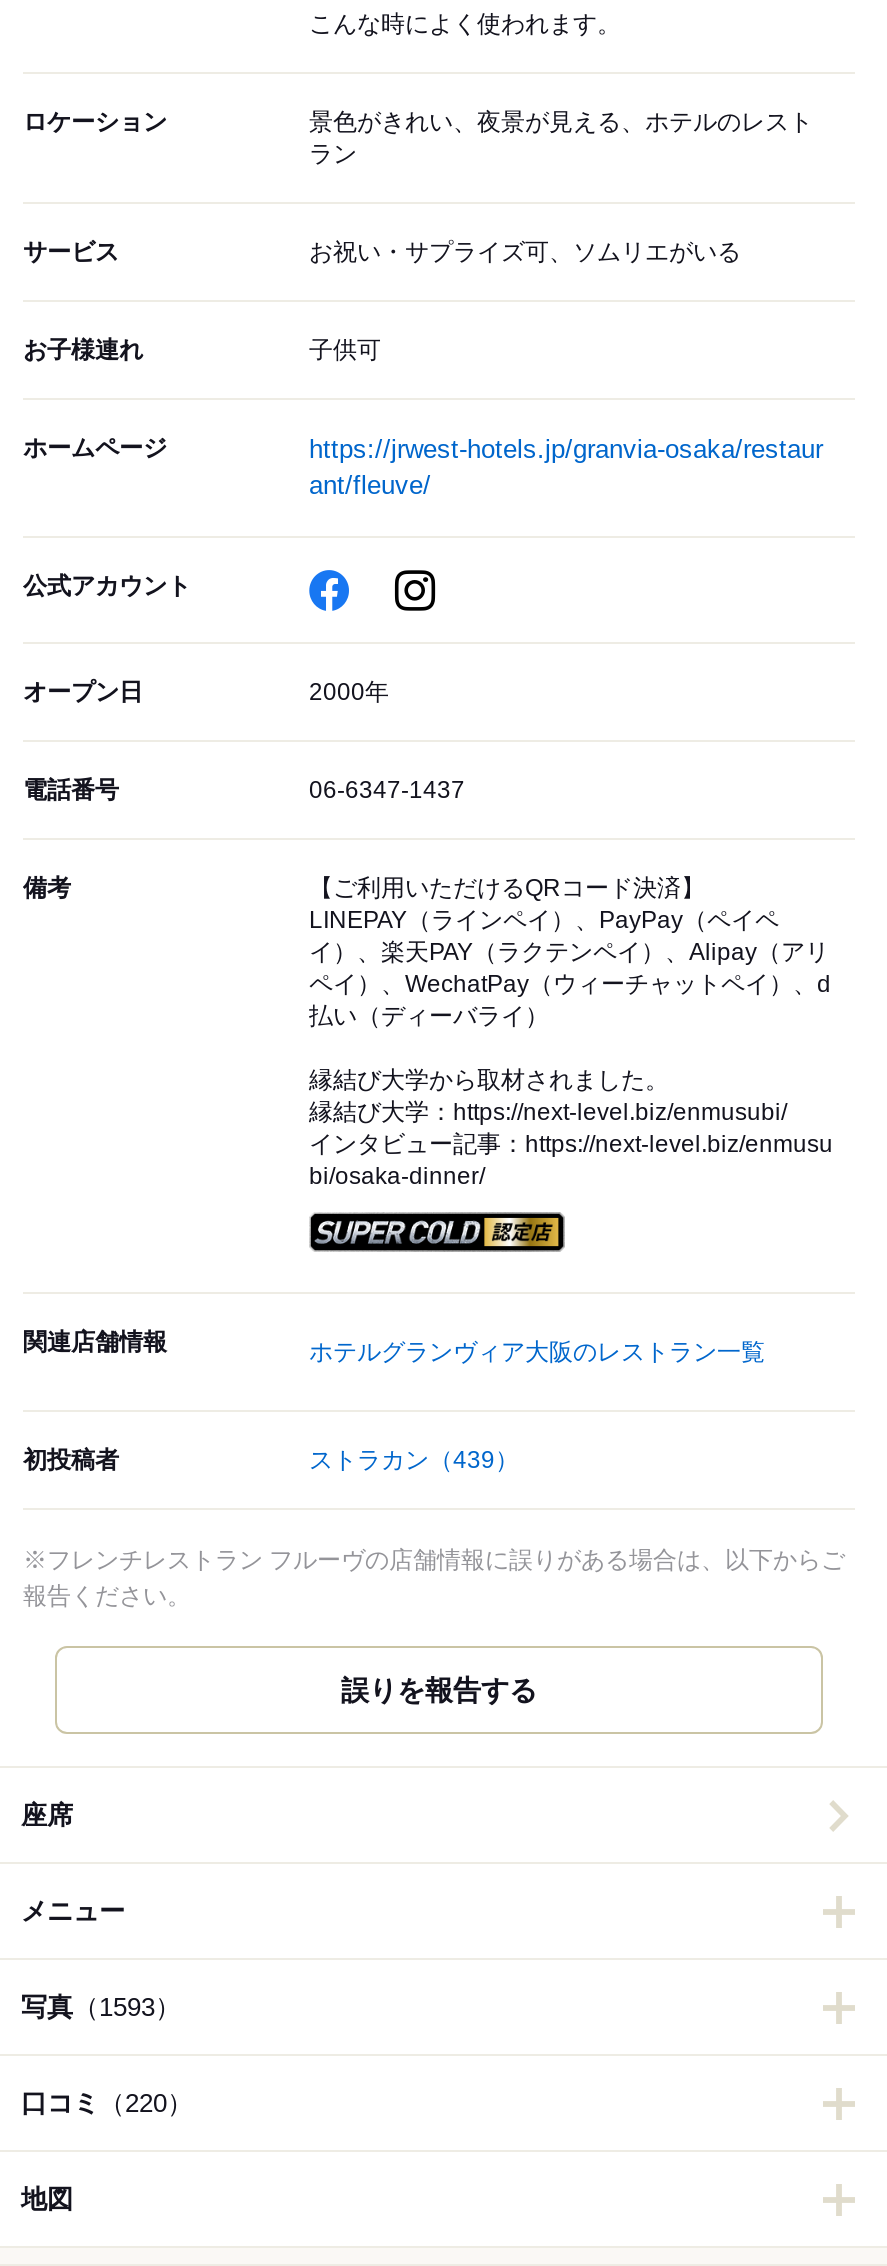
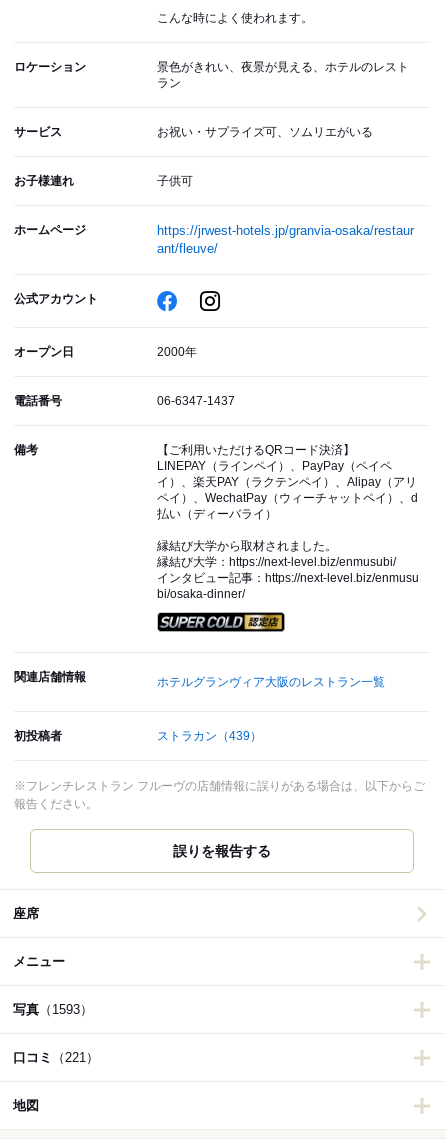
- 口コミ（220）
+ 口コミ（221）
